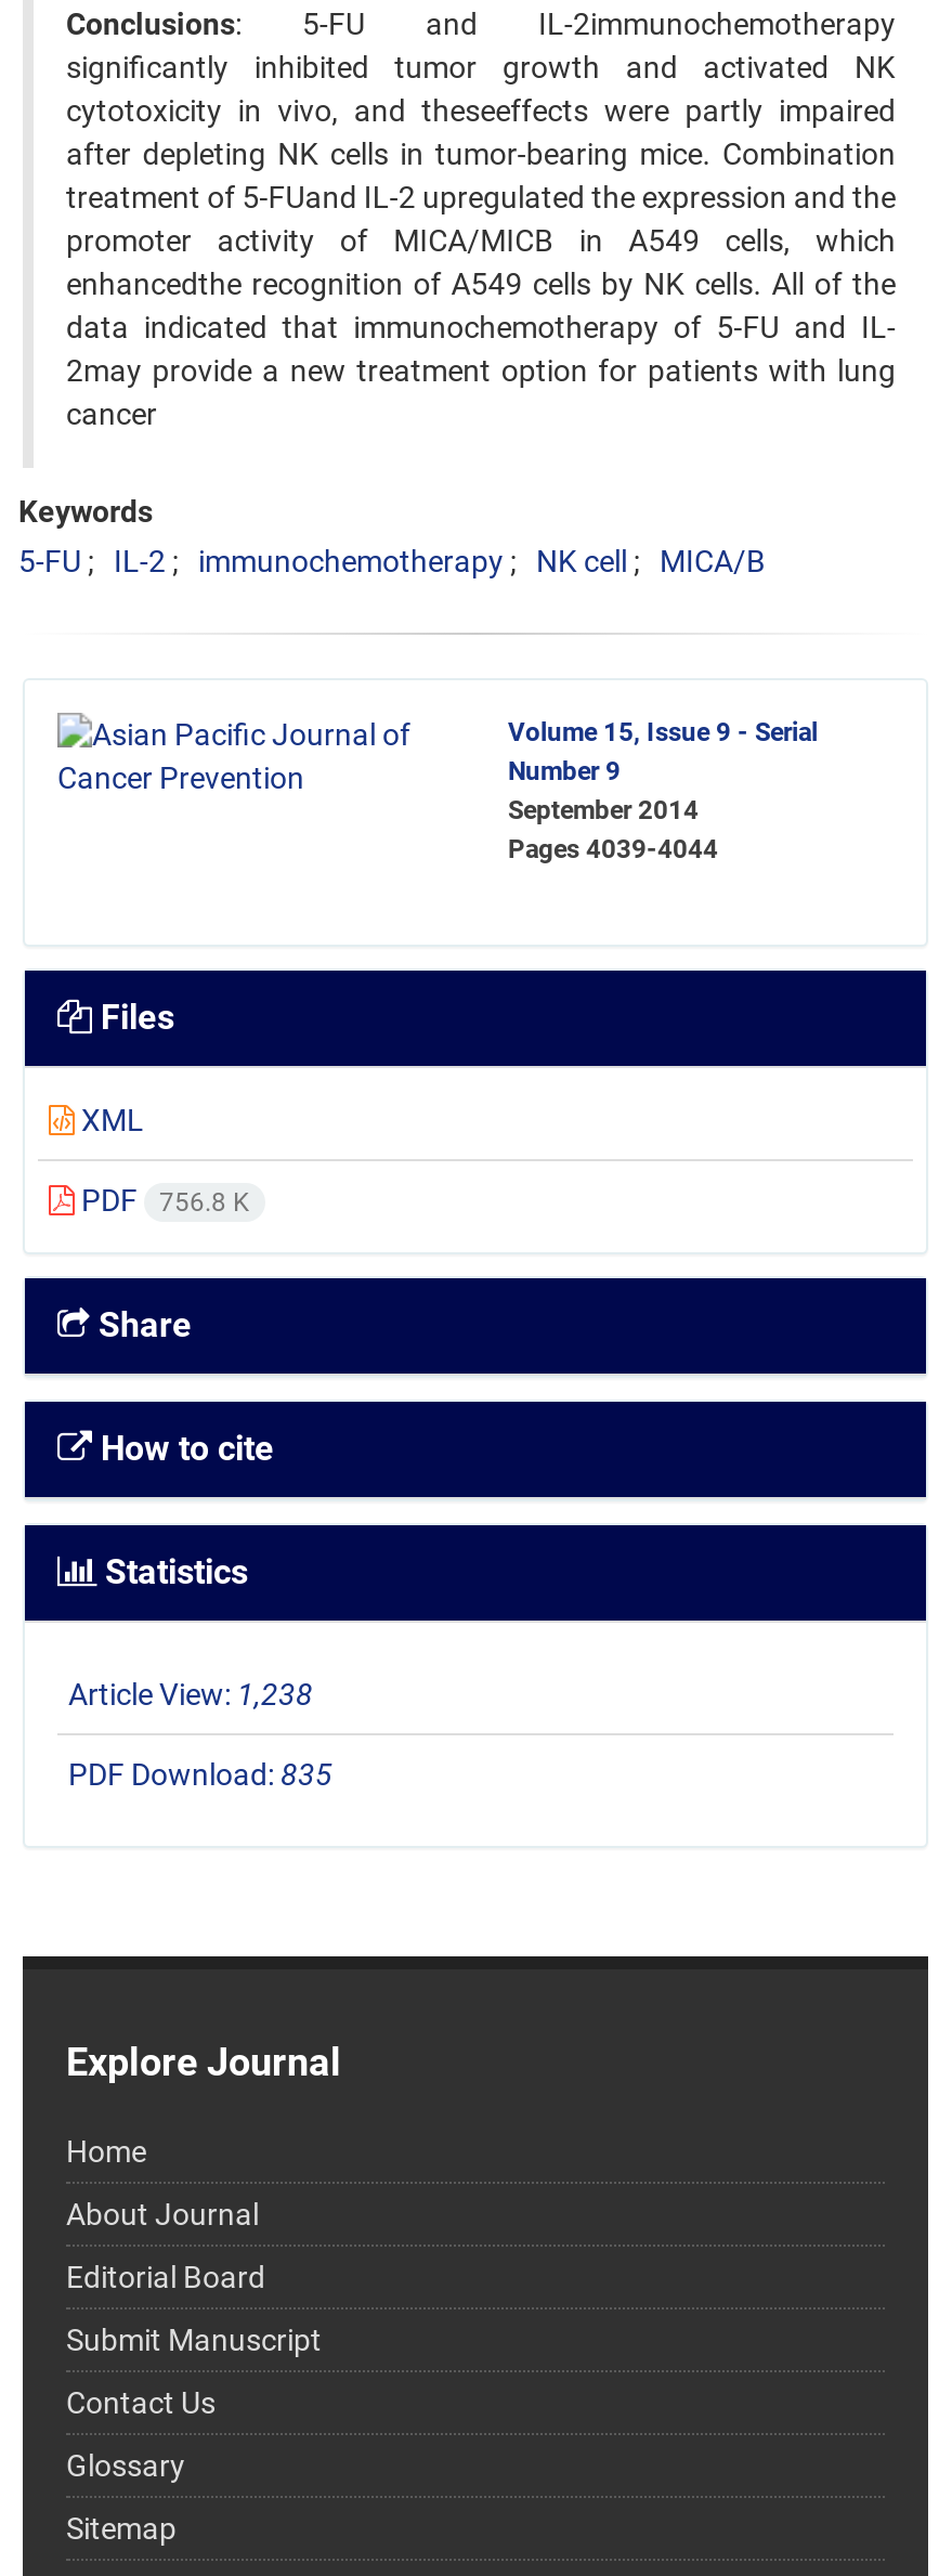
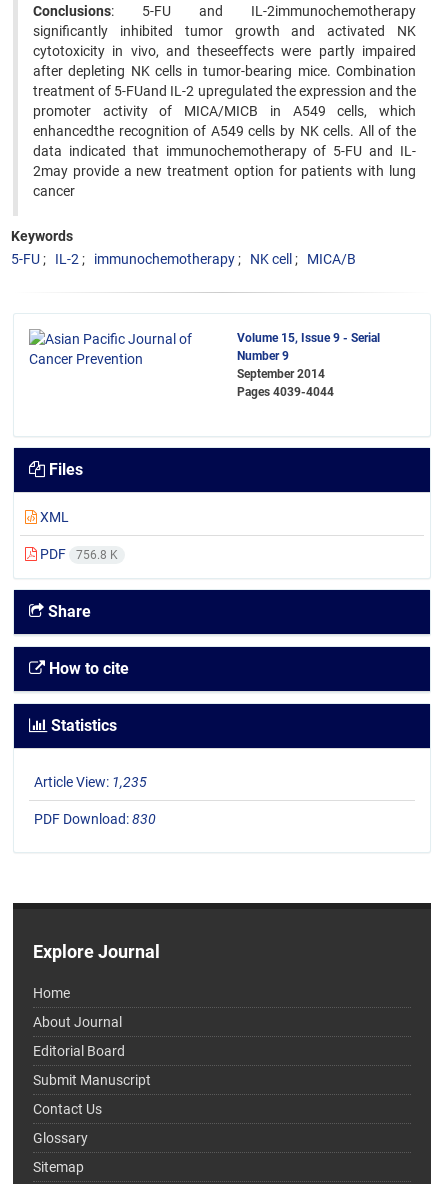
- Article View: 1,238
+ Article View: 1,235

- PDF Download: 835
+ PDF Download: 830
